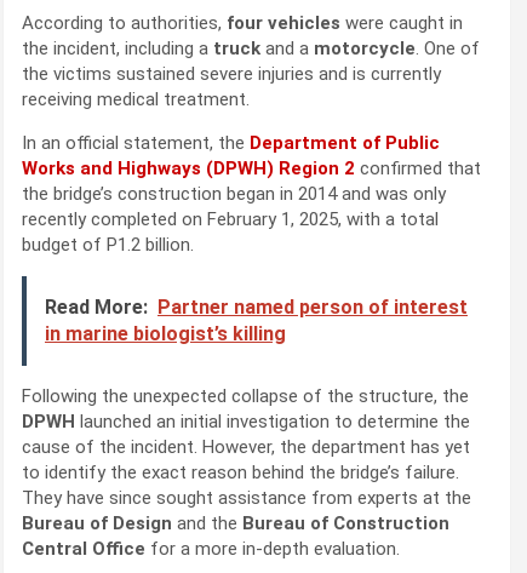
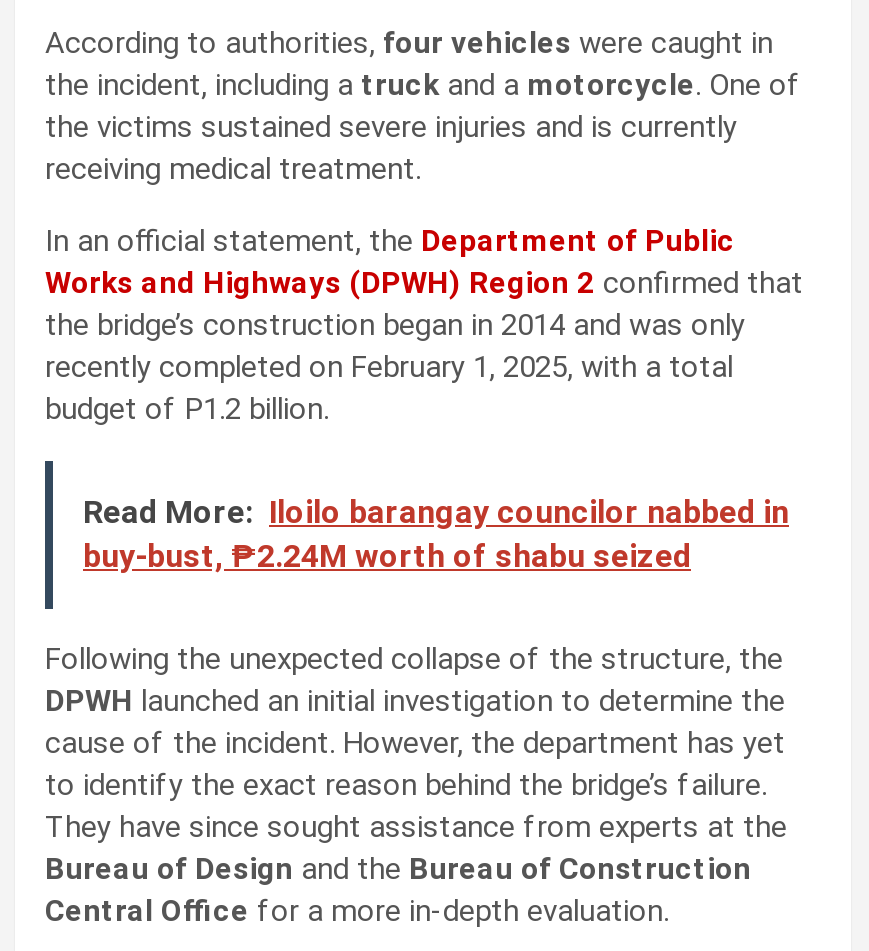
- Read More: Partner named person of interest
- in marine biologist’s killing
+ Read More: Iloilo barangay councilor nabbed in
+ buy-bust, ₱2.24M worth of shabu seized
